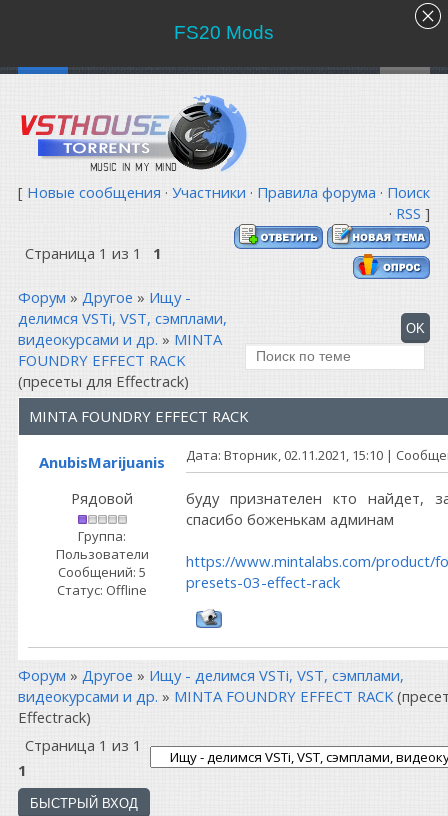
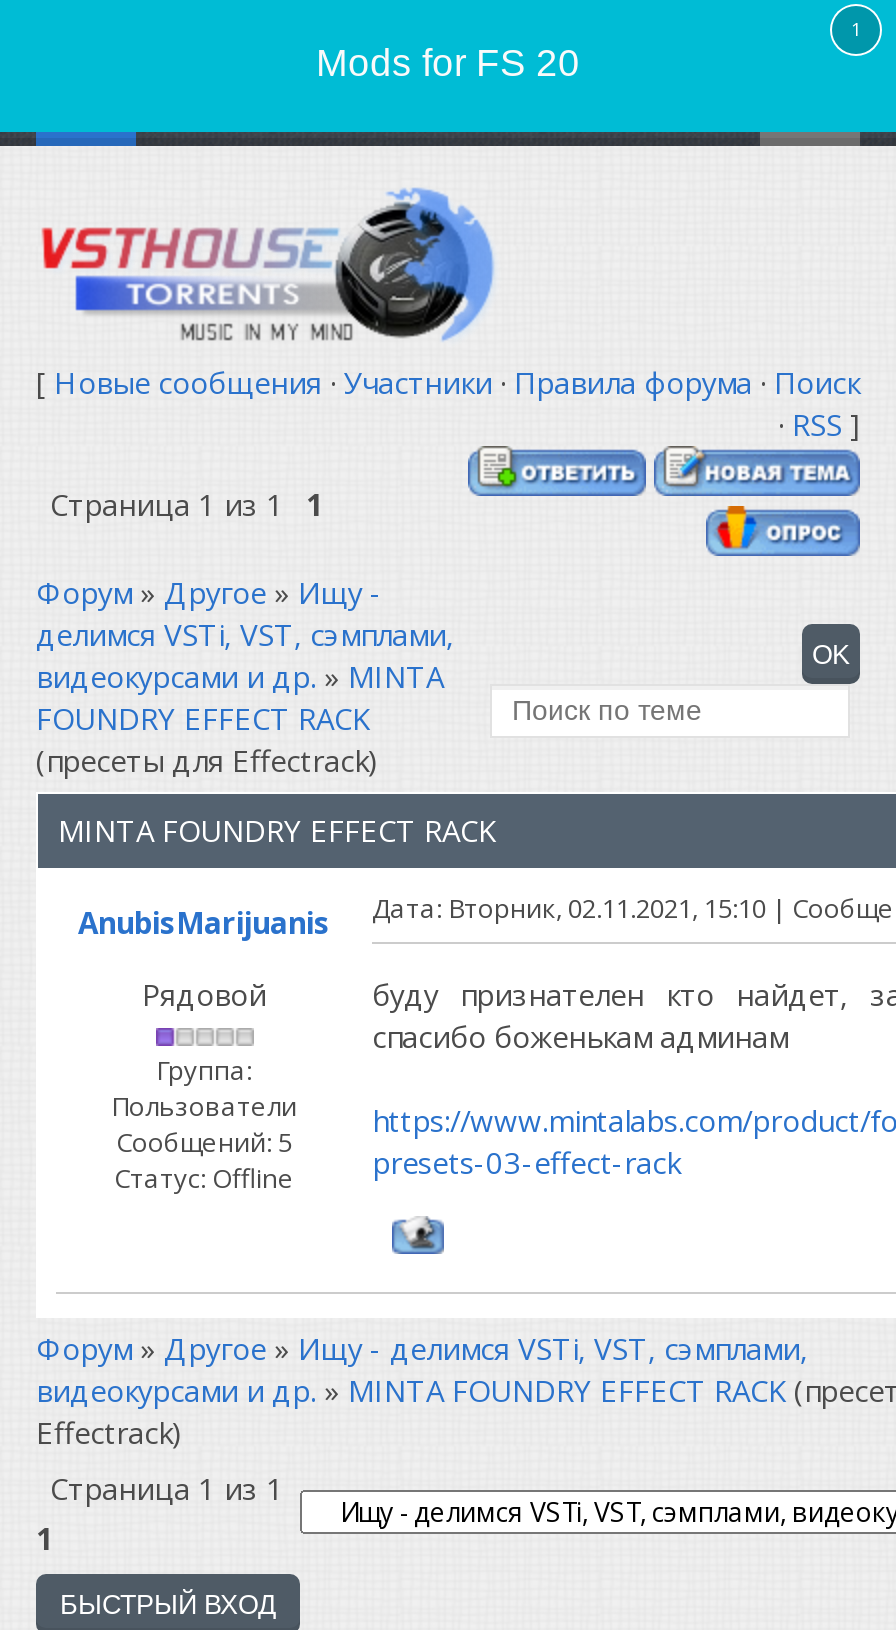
- FS20 Mods
+ Mods for FS 20
